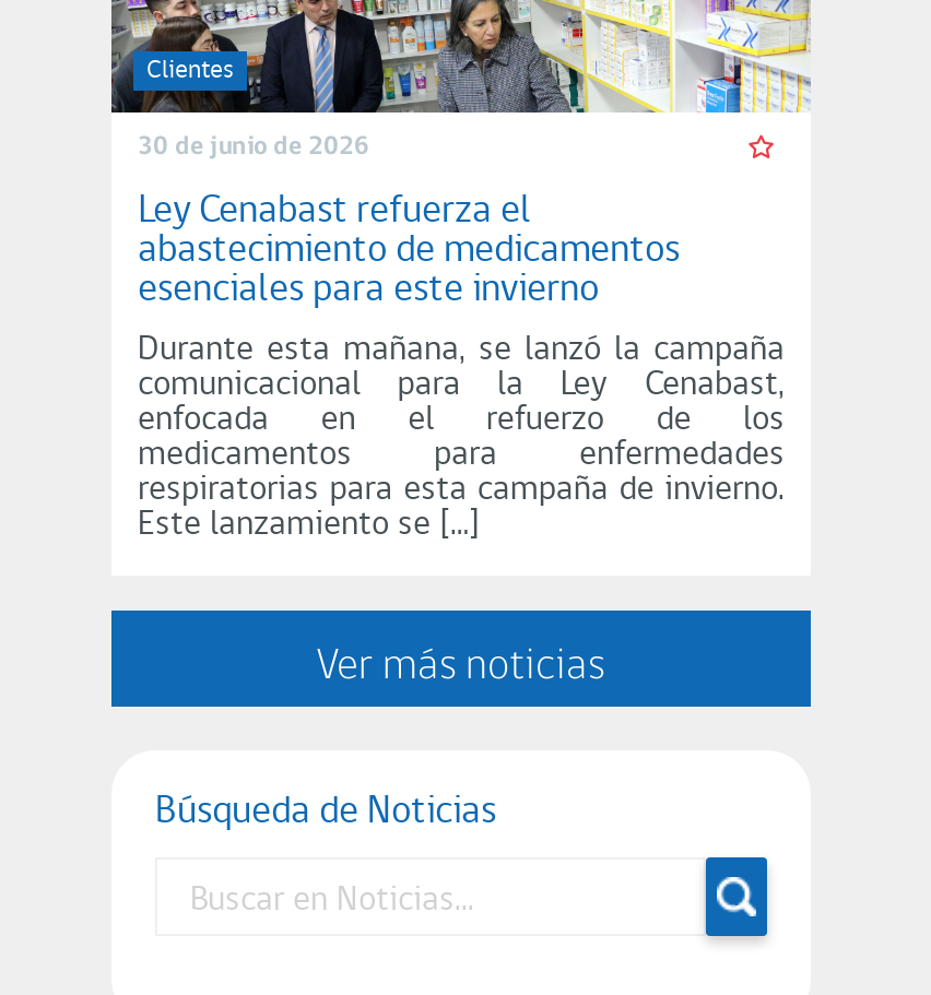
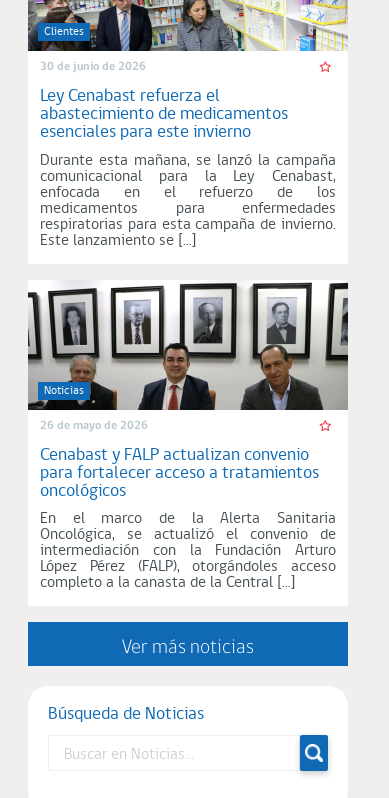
+ [image]
+ Noticias
+ 26 de mayo de 2026
+ Cenabast y FALP actualizan convenio
+ para fortalecer acceso a tratamientos
+ oncológicos
+ En el marco de la Alerta Sanitaria
+ Oncológica, se actualizó el convenio de
+ intermediación con la Fundación Arturo
+ López Pérez (FALP), otorgándoles acceso
+ completo a la canasta de la Central […]
